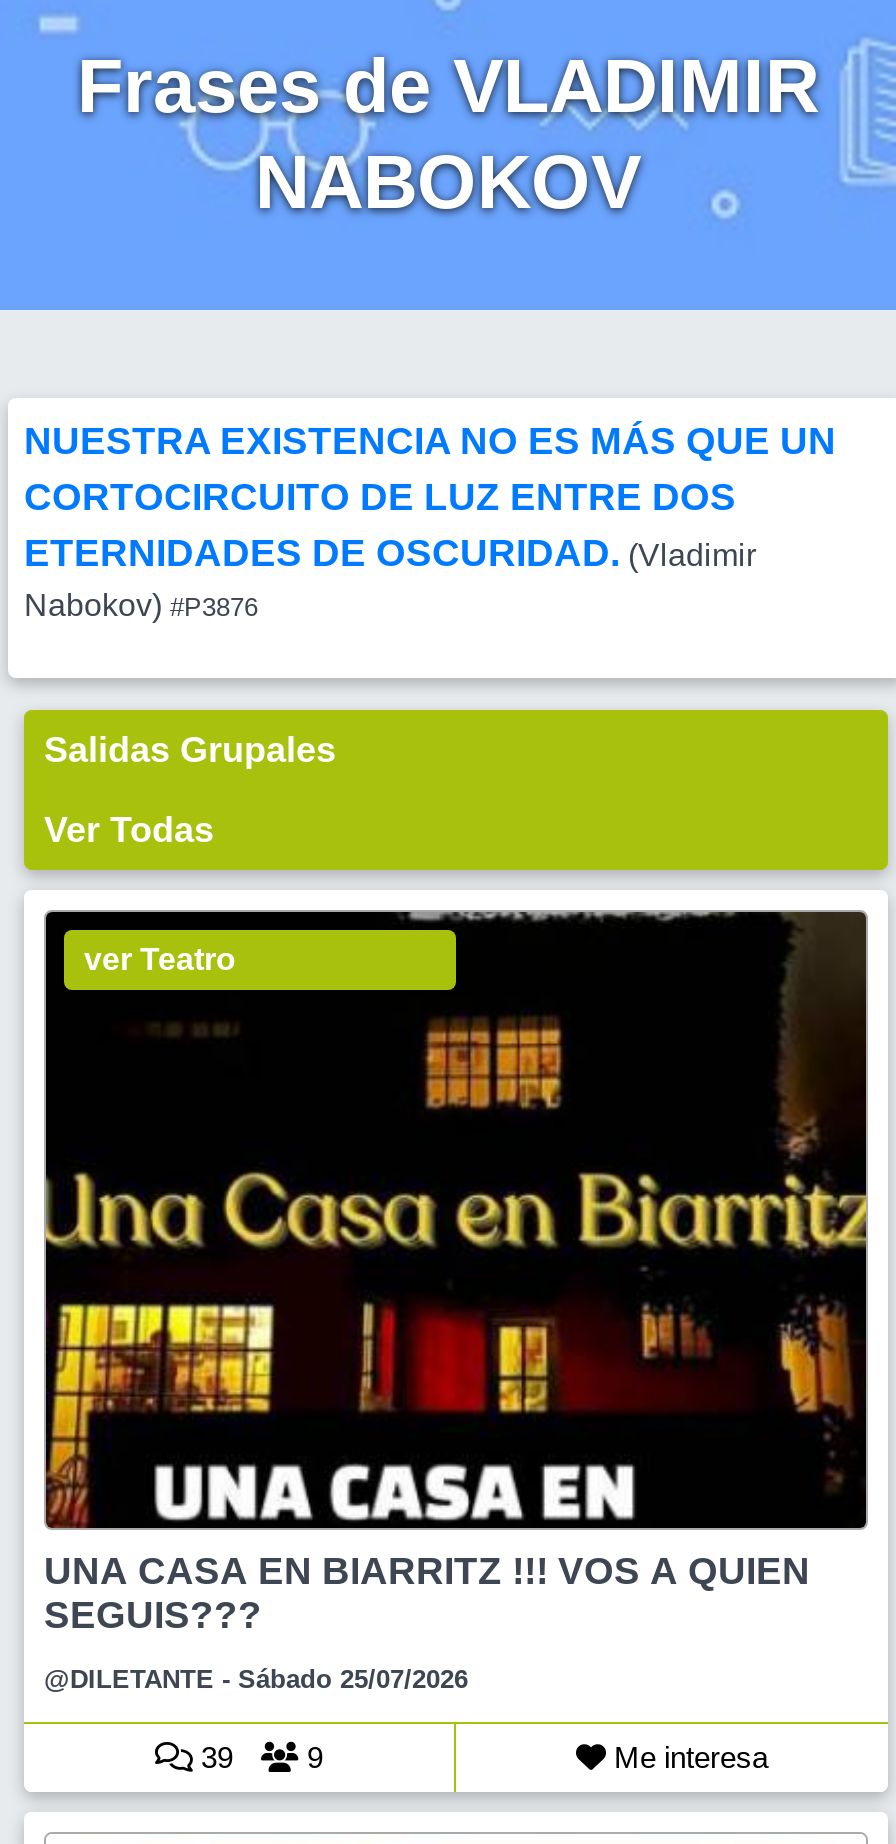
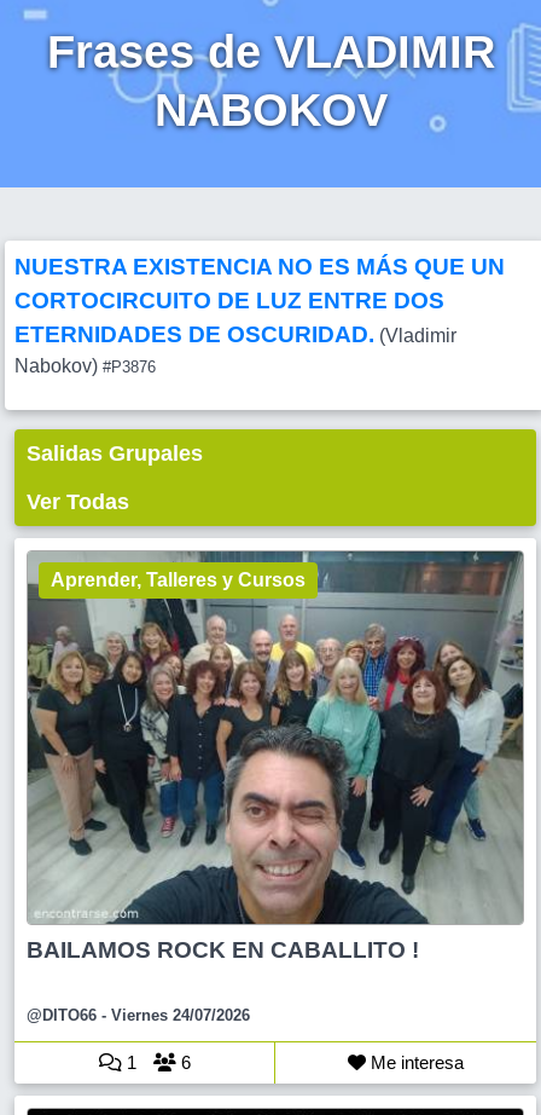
- [image]
- ver Teatro
+ [image]
+ Aprender, Talleres y Cursos

- UNA CASA EN BIARRITZ !!! VOS A QUIEN
- SEGUIS???
+ BAILAMOS ROCK EN CABALLITO !

- @DILETANTE - Sábado 25/07/2026
+ @DITO66 - Viernes 24/07/2026

- 39
- 9
+ 1
+ 6
